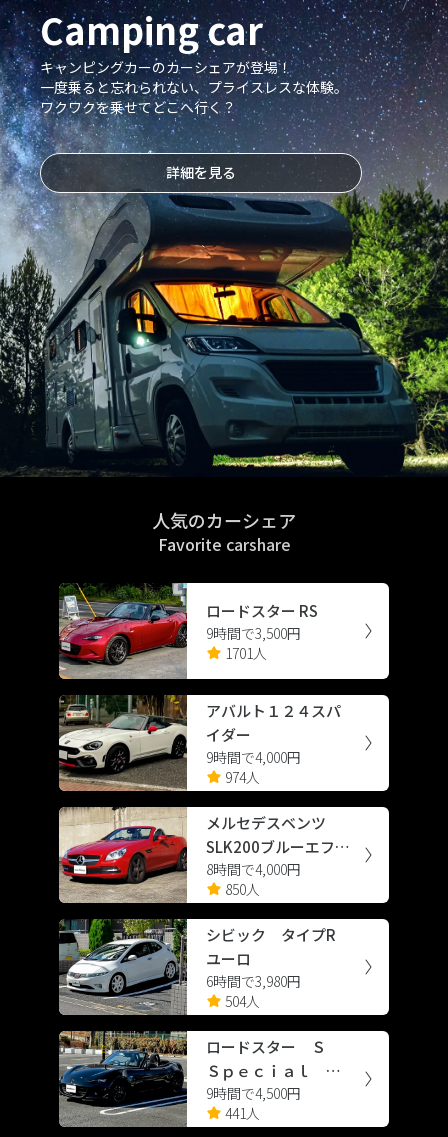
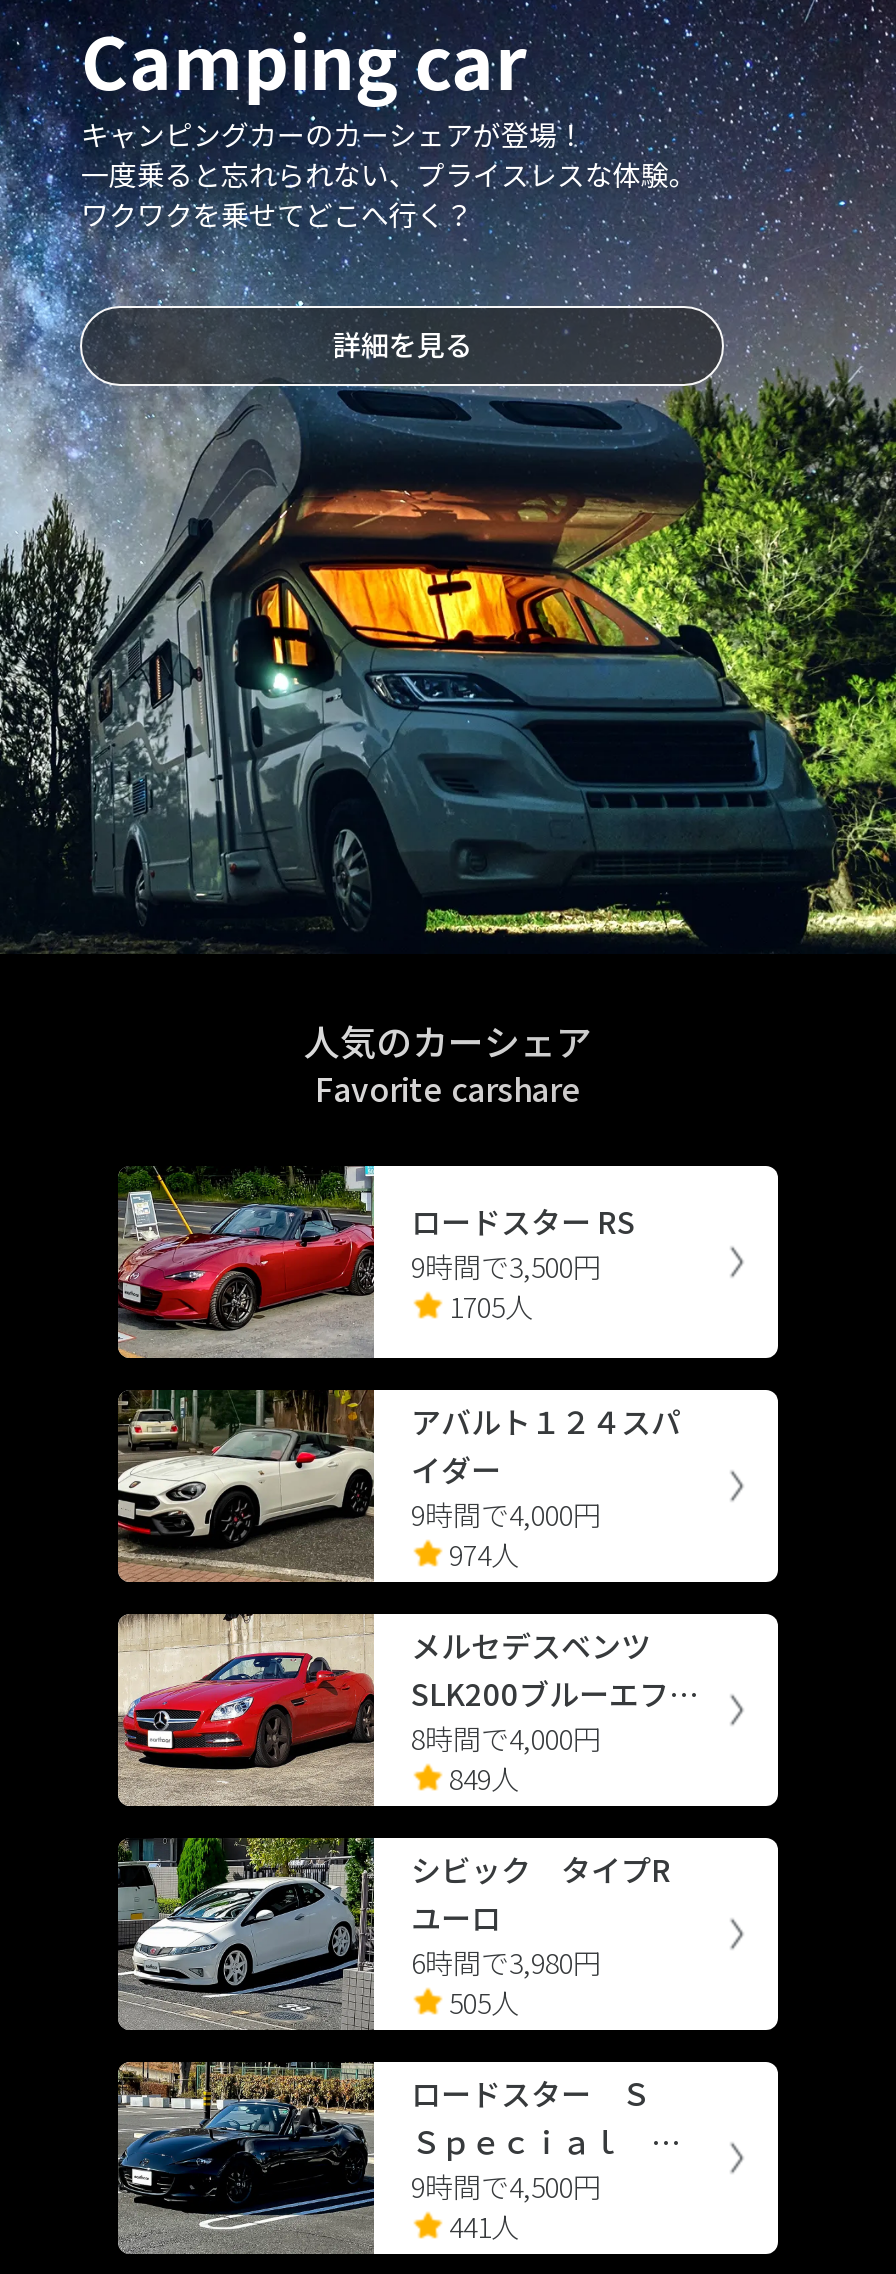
- 1701人
+ 1705人

- 850人
+ 849人

- 504人
+ 505人
